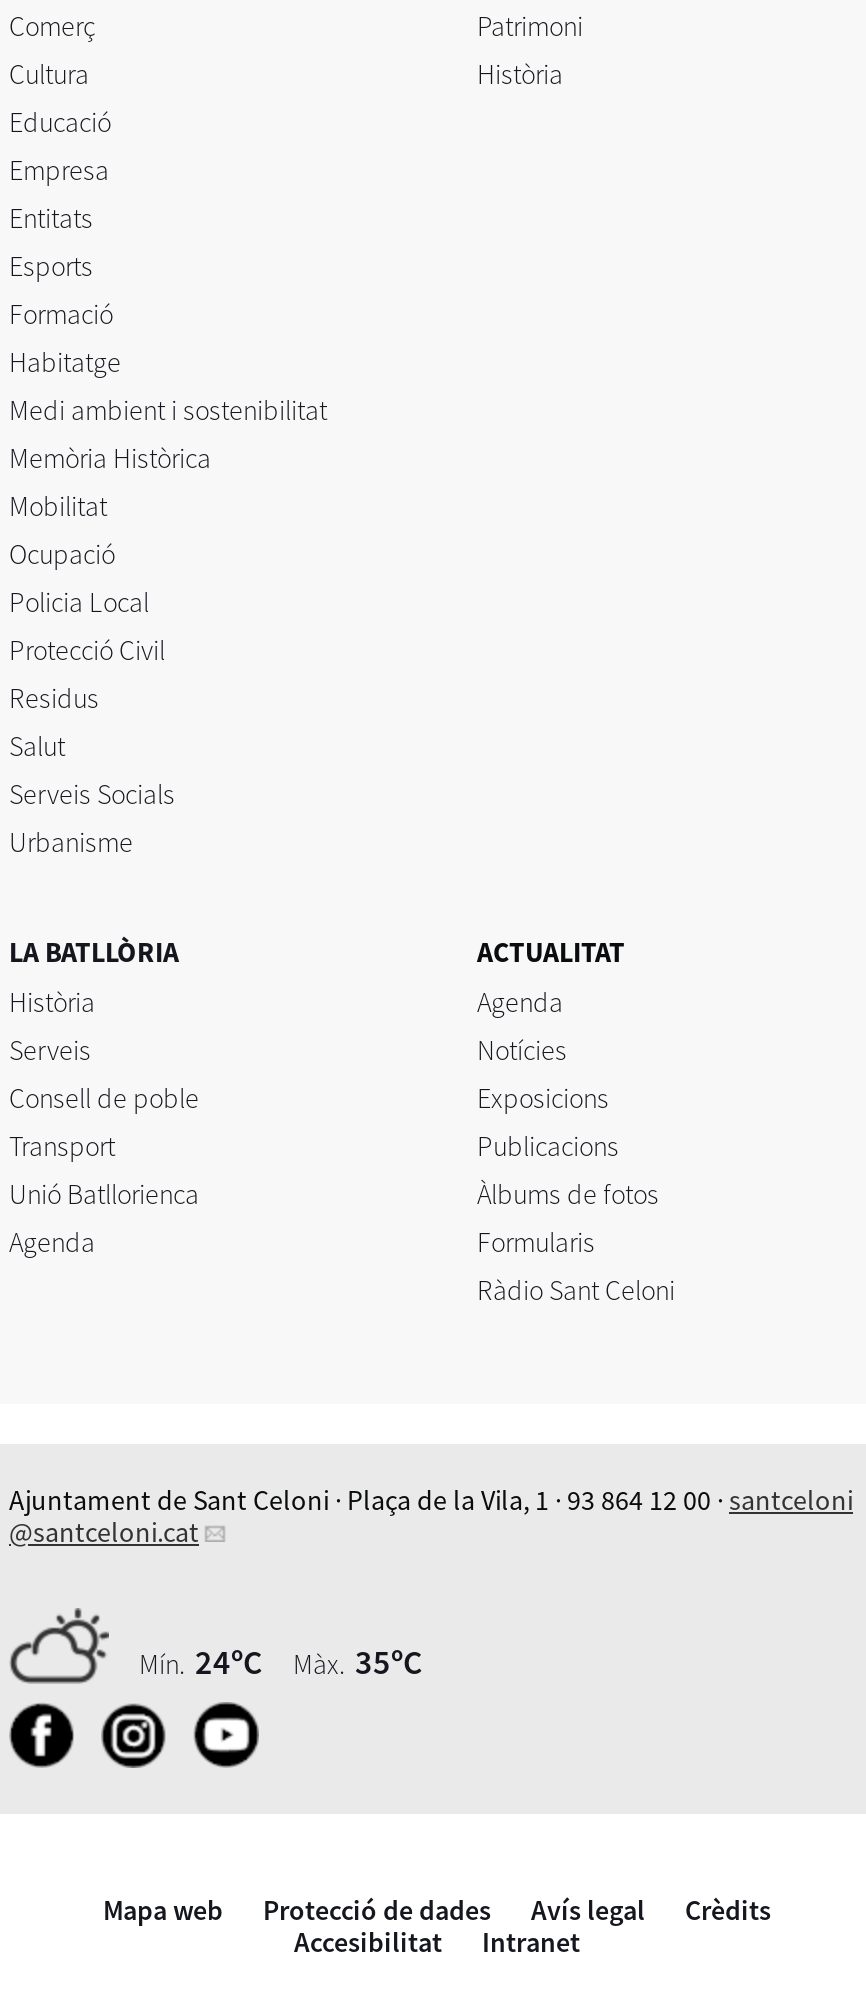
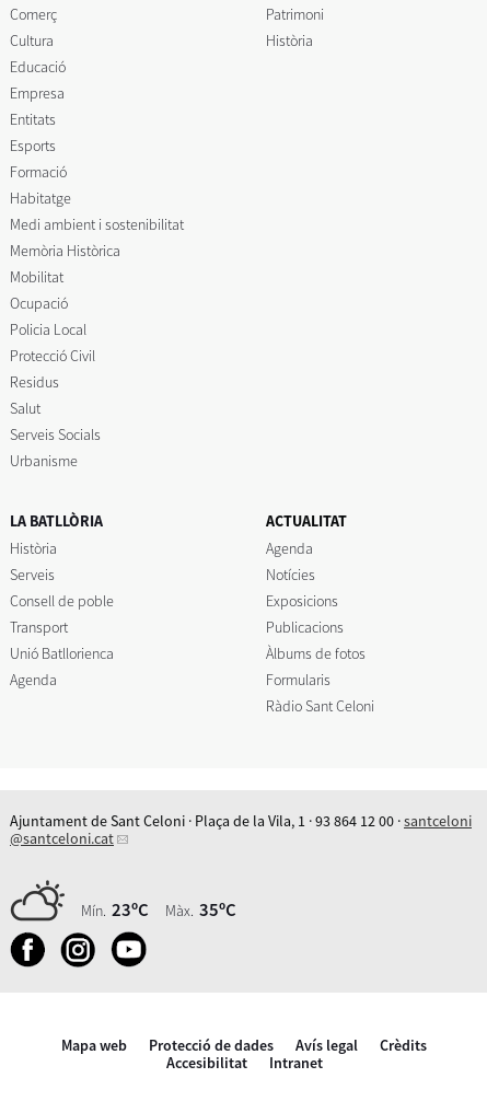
- Mín. 24ºC Màx. 35ºC
+ Mín. 23ºC Màx. 35ºC
